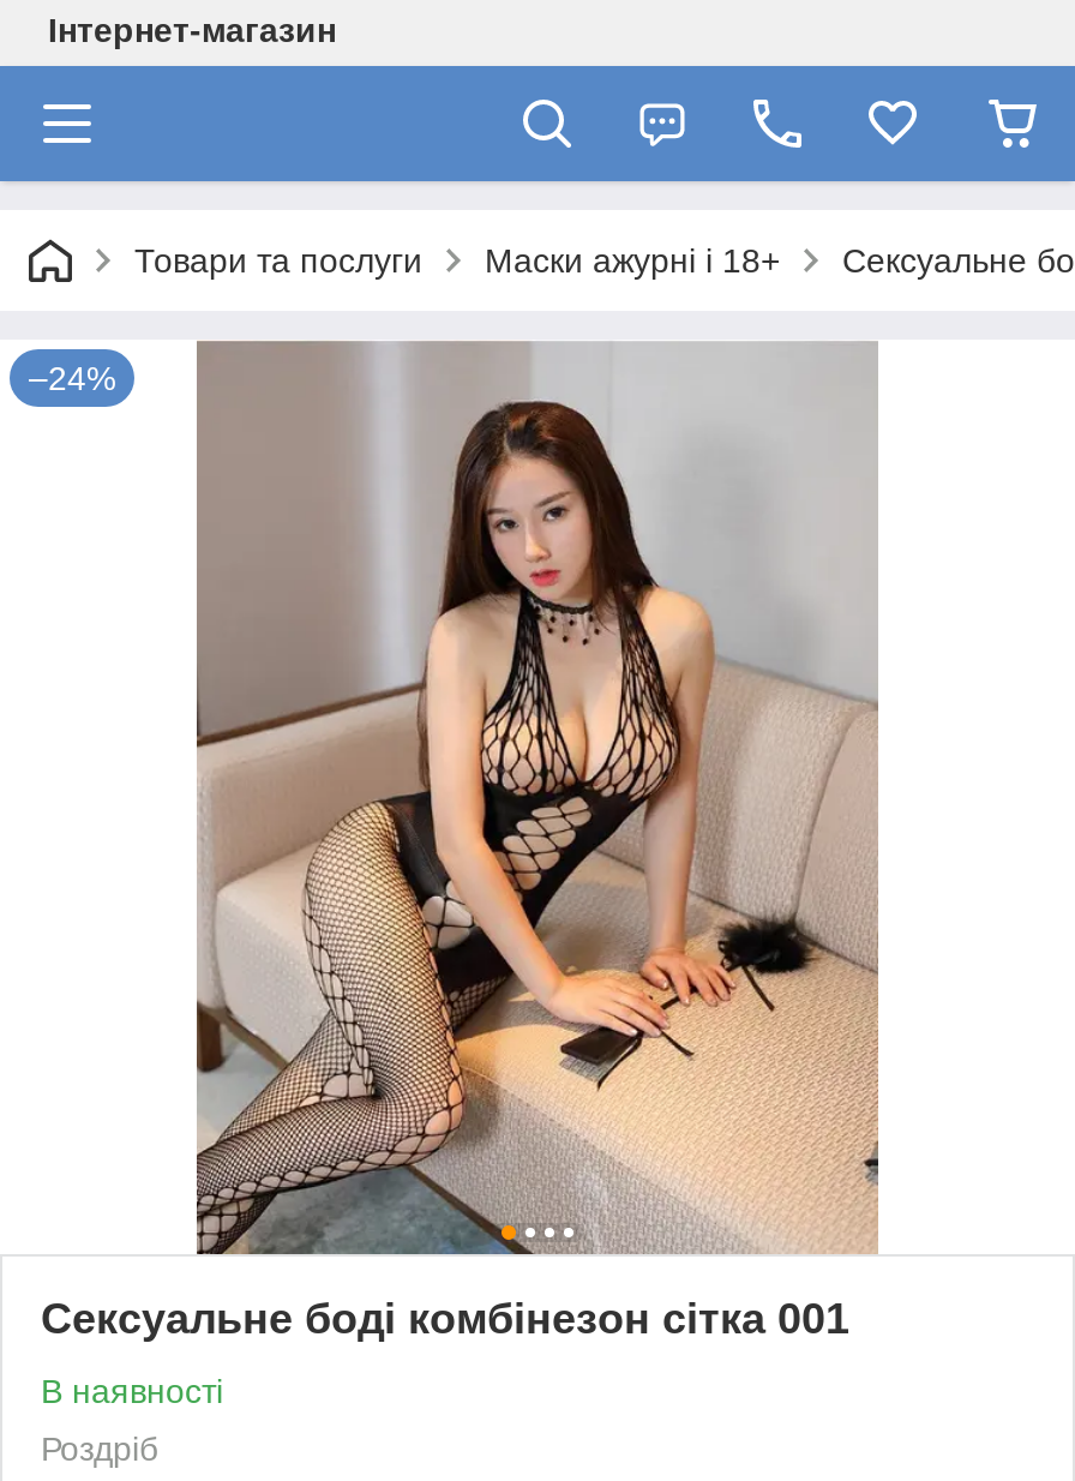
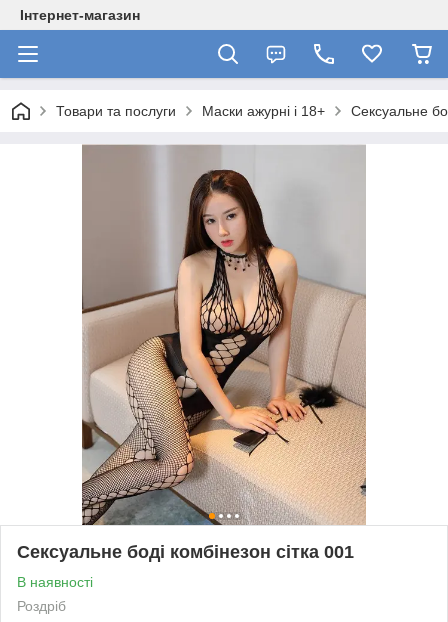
- –24%
